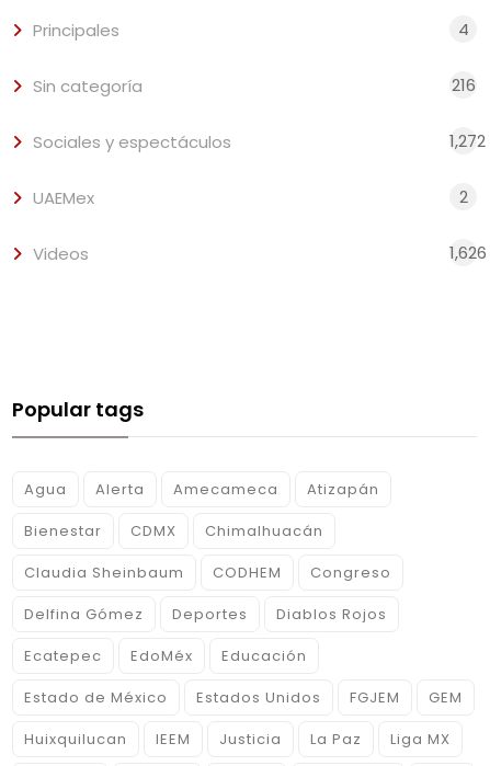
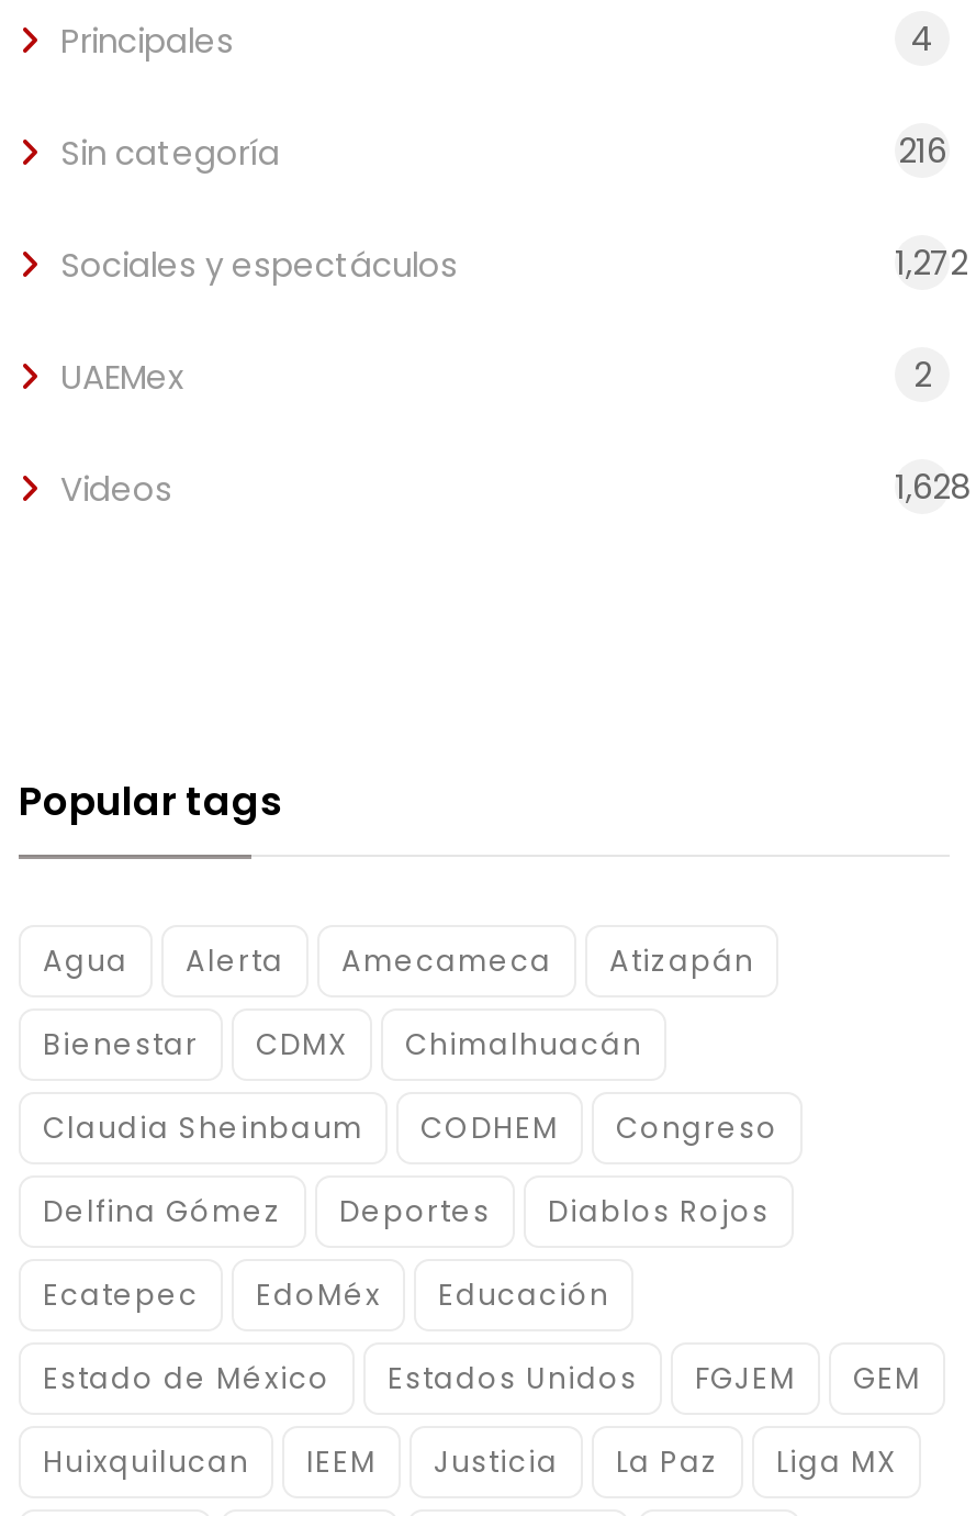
- 1,626
+ 1,628
